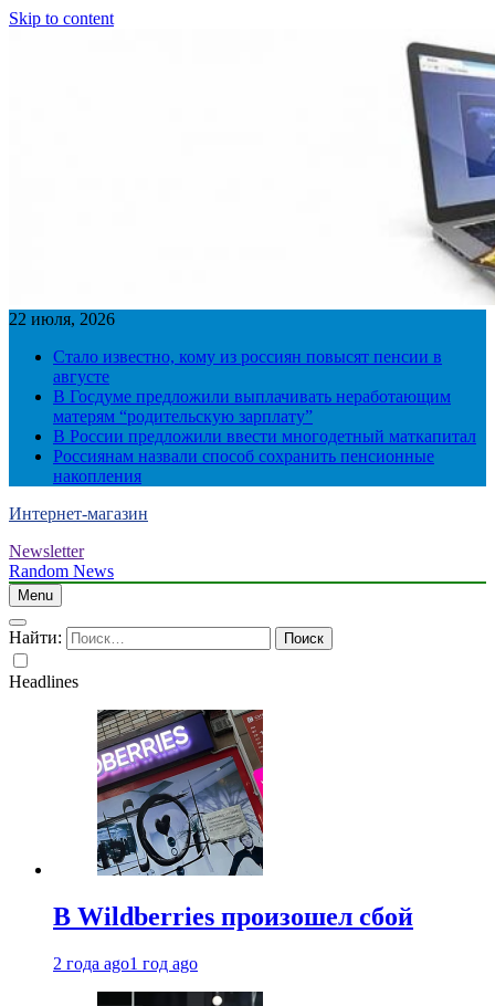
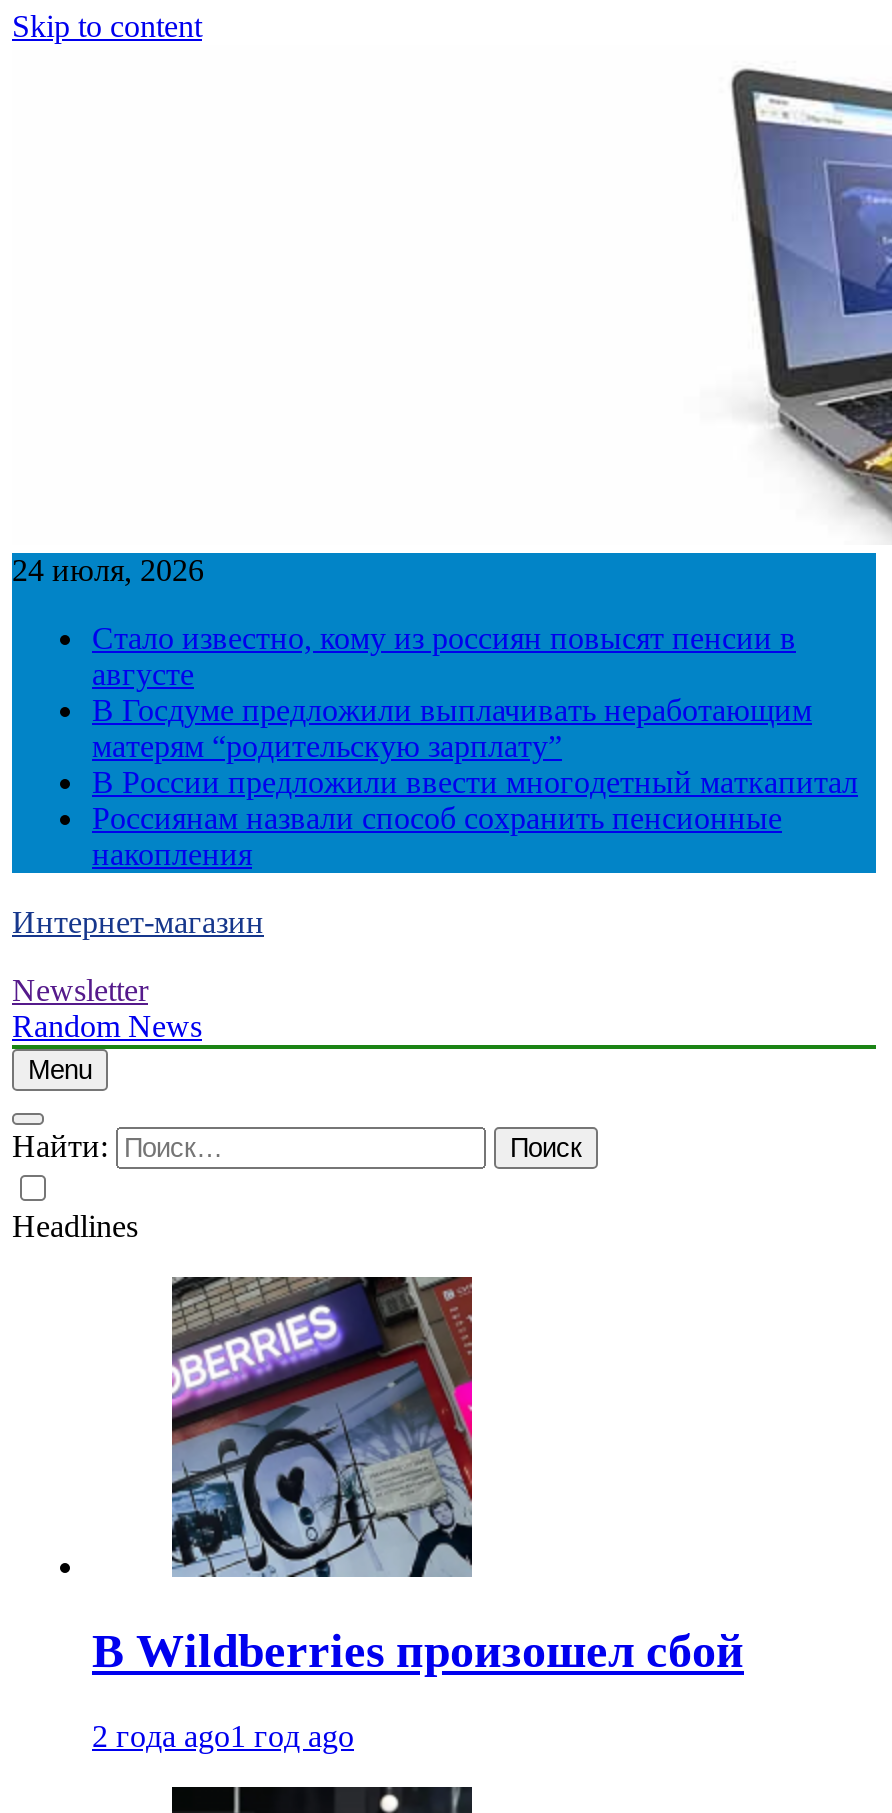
- 22 июля, 2026
+ 24 июля, 2026
